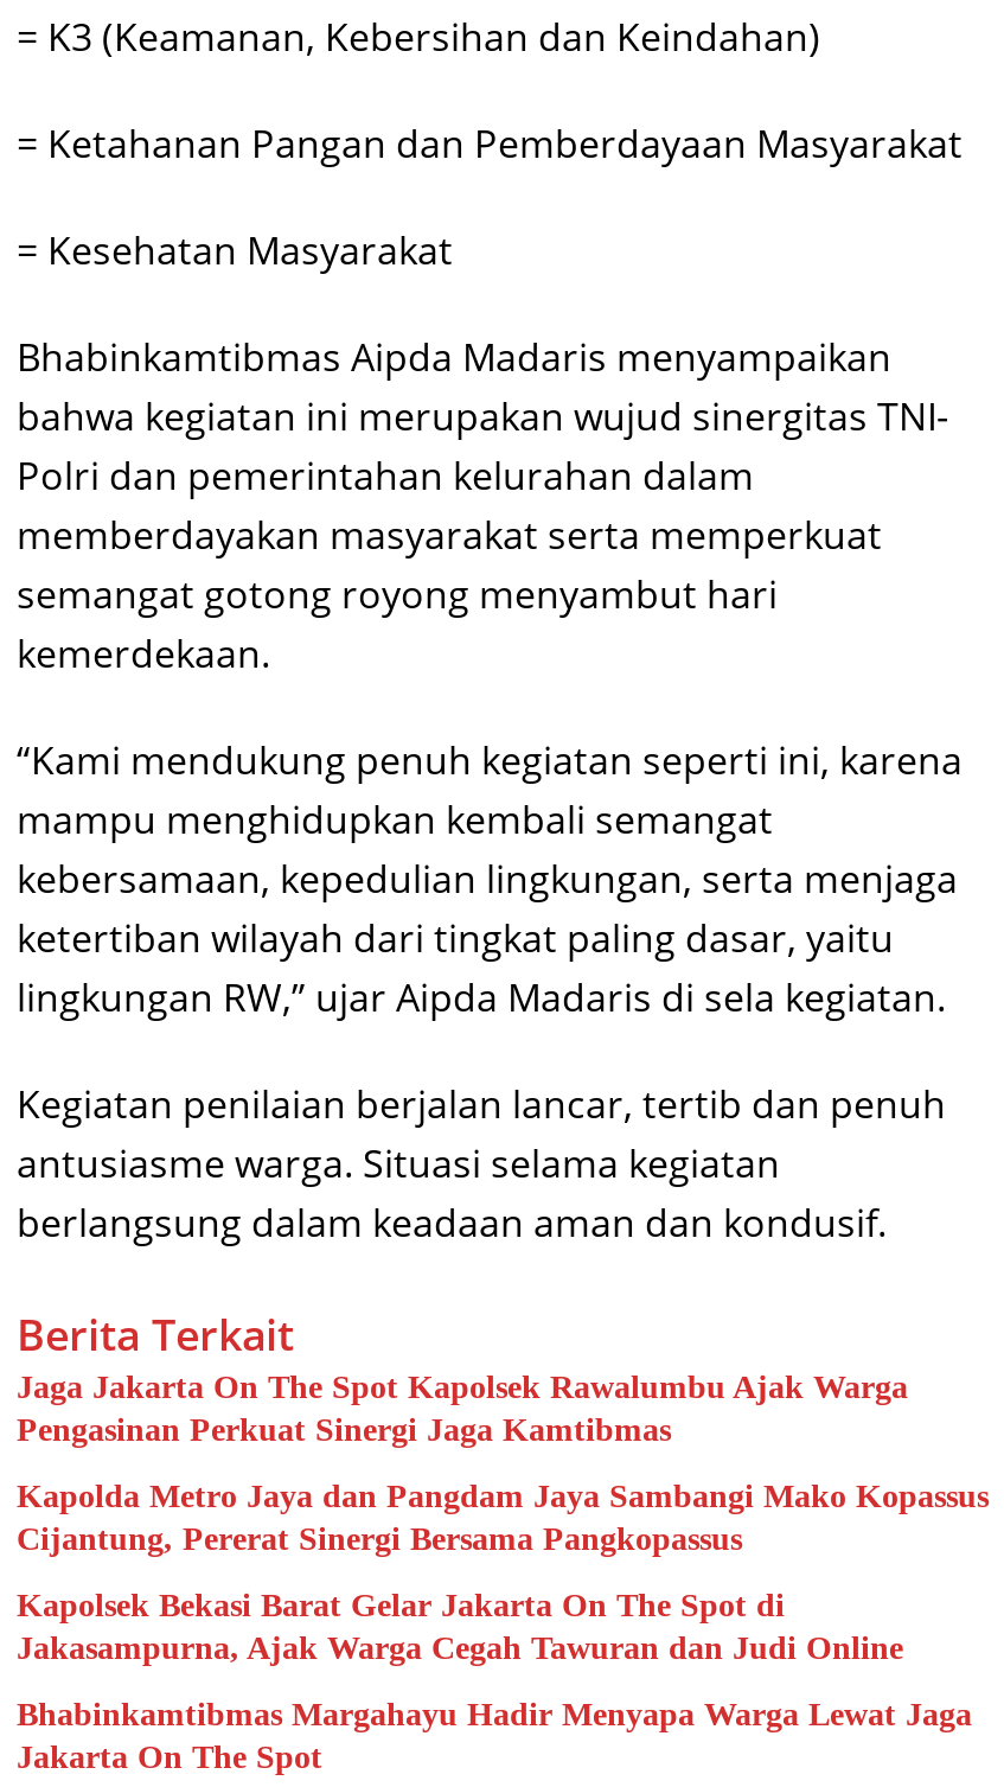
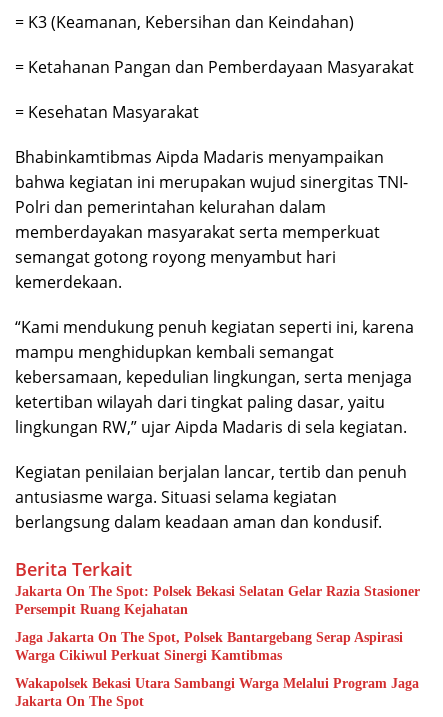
- Jaga Jakarta On The Spot Kapolsek Rawalumbu Ajak Warga
- Pengasinan Perkuat Sinergi Jaga Kamtibmas
- Kapolda Metro Jaya dan Pangdam Jaya Sambangi Mako Kopassus
- Cijantung, Pererat Sinergi Bersama Pangkopassus
- Kapolsek Bekasi Barat Gelar Jakarta On The Spot di
- Jakasampurna, Ajak Warga Cegah Tawuran dan Judi Online
- Bhabinkamtibmas Margahayu Hadir Menyapa Warga Lewat Jaga
+ Jakarta On The Spot: Polsek Bekasi Selatan Gelar Razia Stasioner
+ Persempit Ruang Kejahatan
+ Jaga Jakarta On The Spot, Polsek Bantargebang Serap Aspirasi
+ Warga Cikiwul Perkuat Sinergi Kamtibmas
+ Wakapolsek Bekasi Utara Sambangi Warga Melalui Program Jaga
